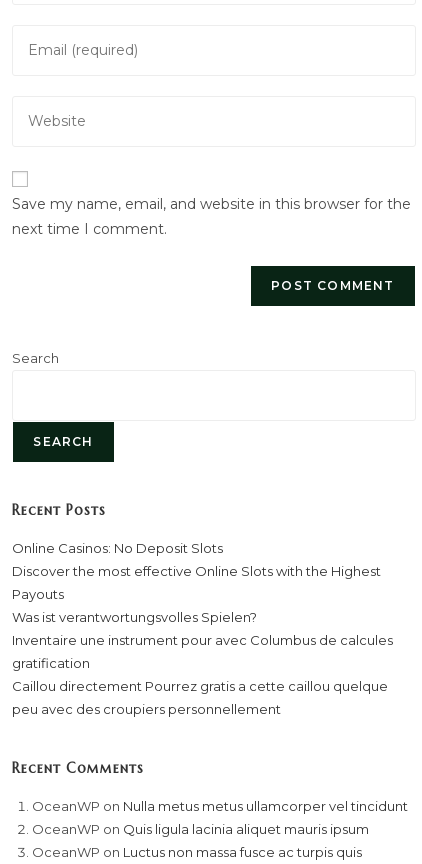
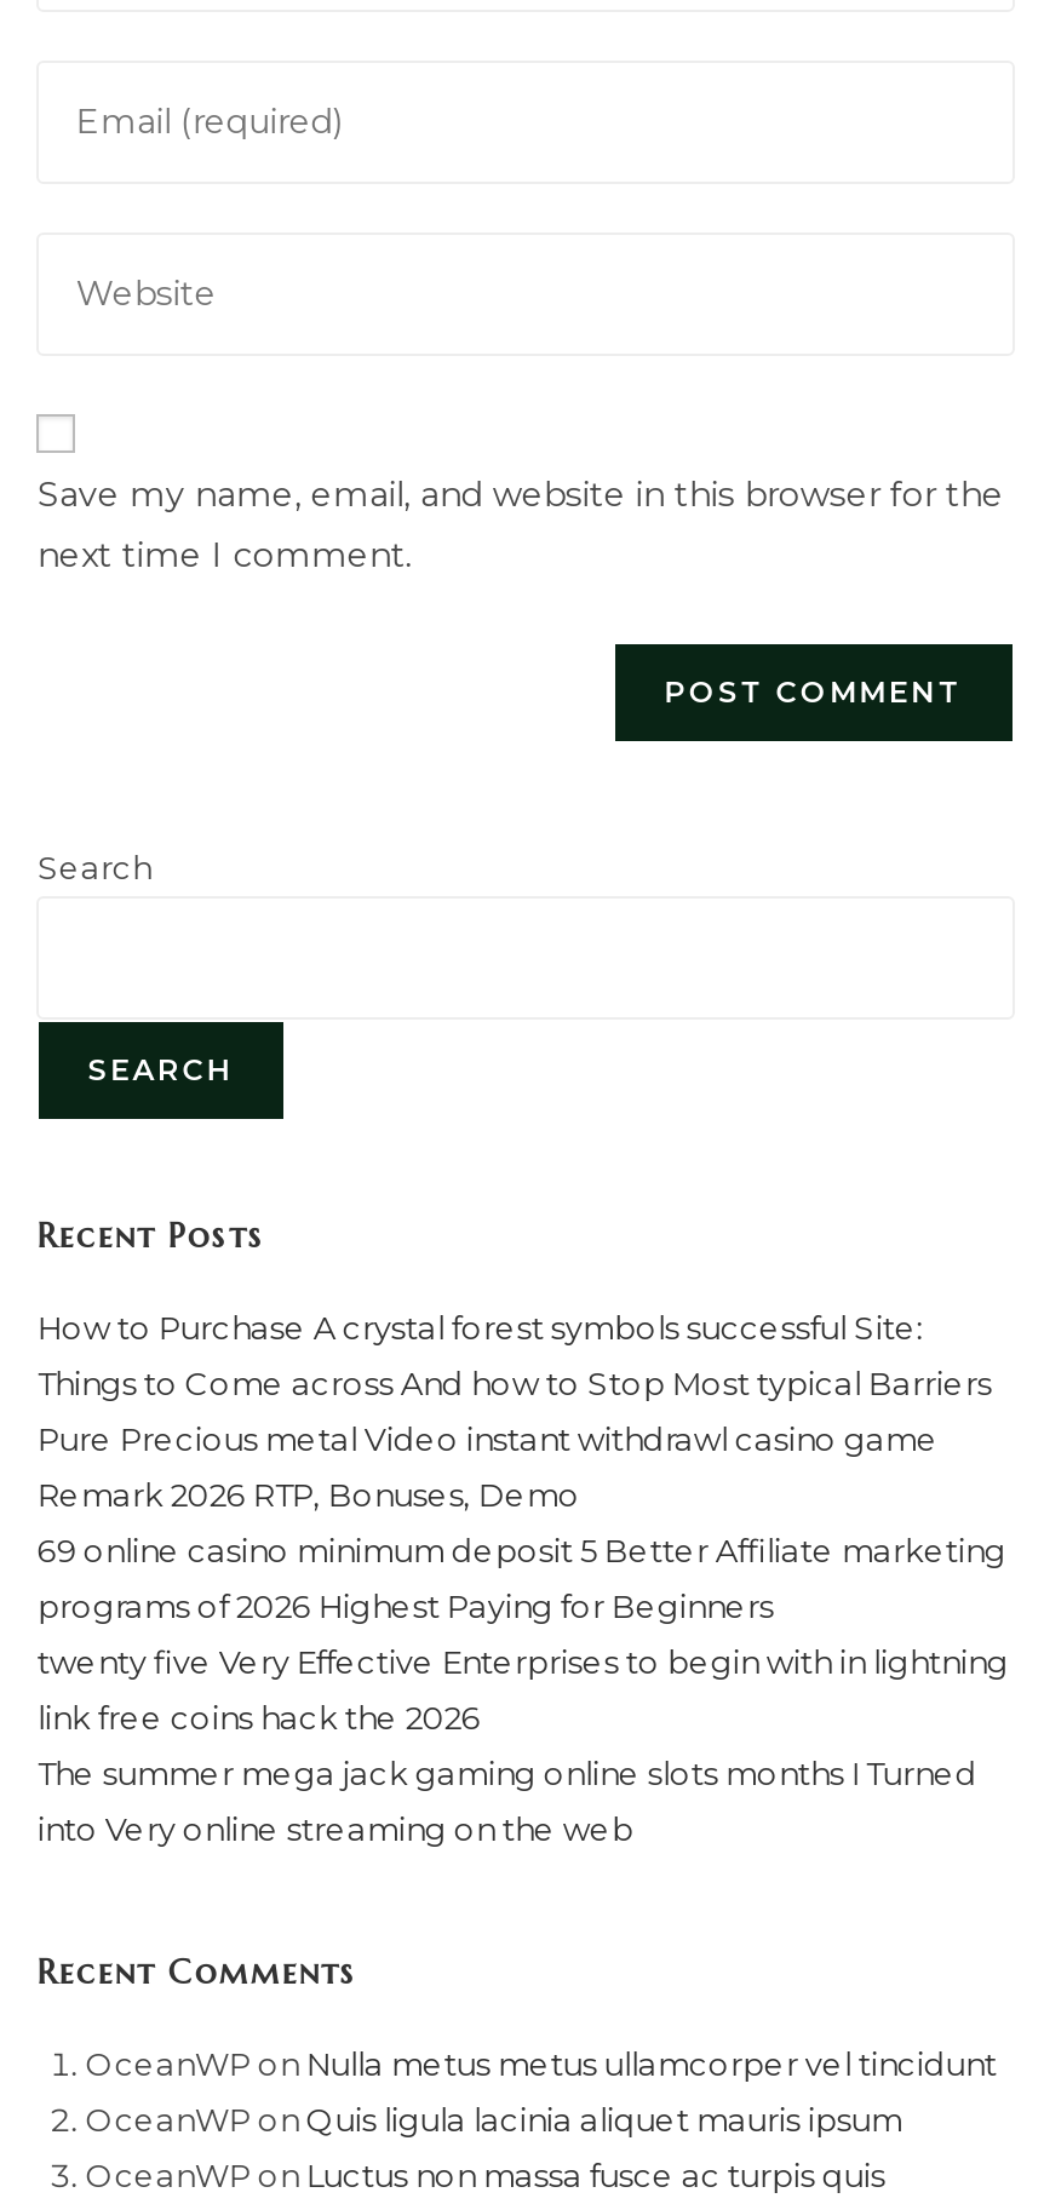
- Online Casinos: No Deposit Slots
- Discover the most effective Online Slots with the Highest
- Payouts
- Was ist verantwortungsvolles Spielen?
- Inventaire une instrument pour avec Columbus de calcules
- gratification
- Caillou directement Pourrez gratis a cette caillou quelque
- peu avec des croupiers personnellement
+ How to Purchase A crystal forest symbols successful Site:
+ Things to Come across And how to Stop Most typical Barriers
+ Pure Precious metal Video instant withdrawl casino game
+ Remark 2026 RTP, Bonuses, Demo
+ 69 online casino minimum deposit 5 Better Affiliate marketing
+ programs of 2026 Highest Paying for Beginners
+ twenty five Very Effective Enterprises to begin with in lightning
+ link free coins hack the 2026
+ The summer mega jack gaming online slots months I Turned
+ into Very online streaming on the web
